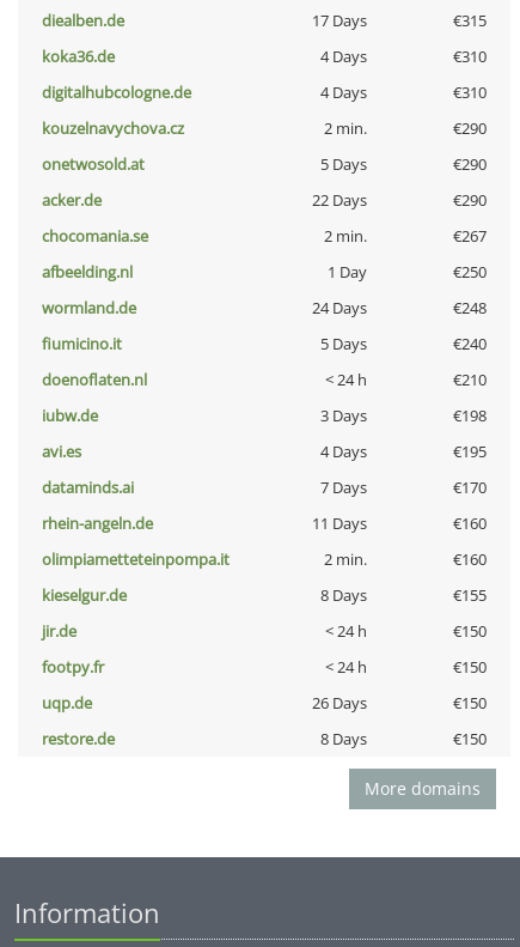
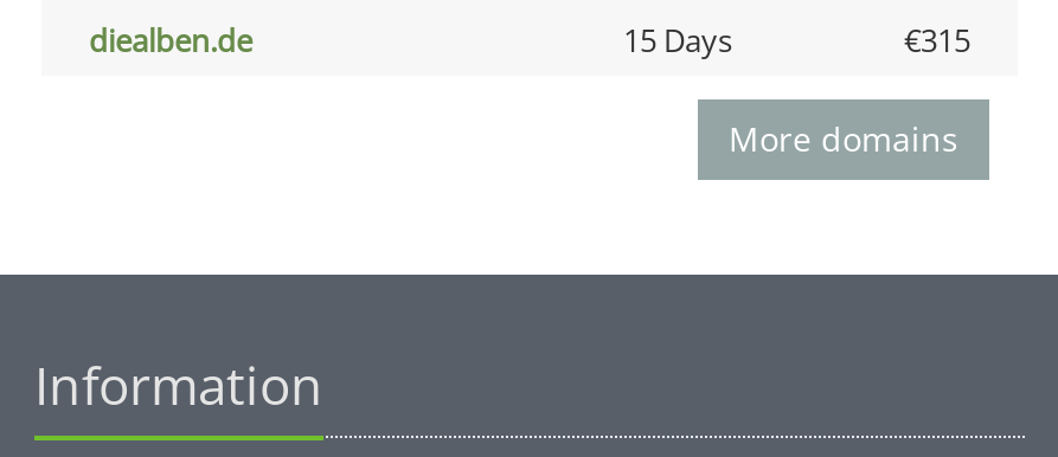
- 17 Days
+ 15 Days

- koka36.de
- 4 Days
- €310
- digitalhubcologne.de
- 4 Days
- €310
- kouzelnavychova.cz
- 2 min.
- €290
- onetwosold.at
- 5 Days
- €290
- acker.de
- 22 Days
- €290
- chocomania.se
- 2 min.
- €267
- afbeelding.nl
- 1 Day
- €250
- wormland.de
- 24 Days
- €248
- fiumicino.it
- 5 Days
- €240
- doenoflaten.nl
- < 24 h
- €210
- iubw.de
- 3 Days
- €198
- avi.es
- 4 Days
- €195
- dataminds.ai
- 7 Days
- €170
- rhein-angeln.de
- 11 Days
- €160
- olimpiametteteinpompa.it
- 2 min.
- €160
- kieselgur.de
- 8 Days
- €155
- jir.de
- < 24 h
- €150
- footpy.fr
- < 24 h
- €150
- uqp.de
- 26 Days
- €150
- restore.de
- 8 Days
- €150
